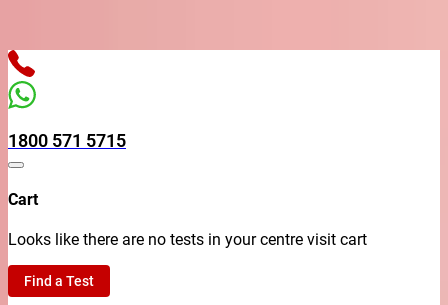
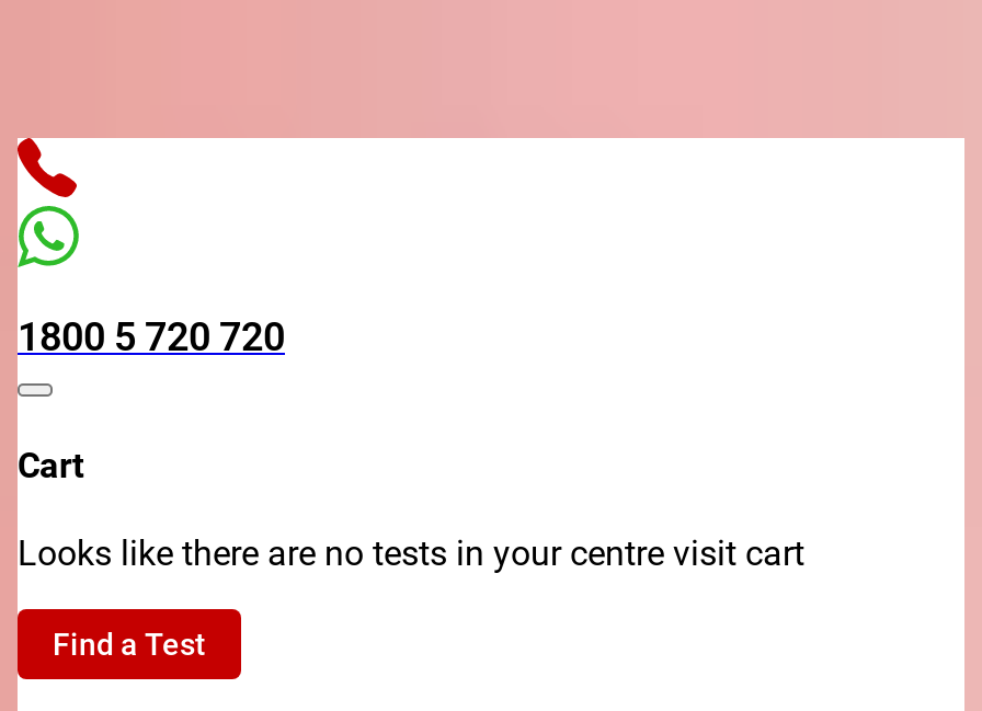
- 1800 571 5715
+ 1800 5 720 720
